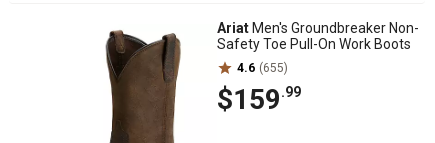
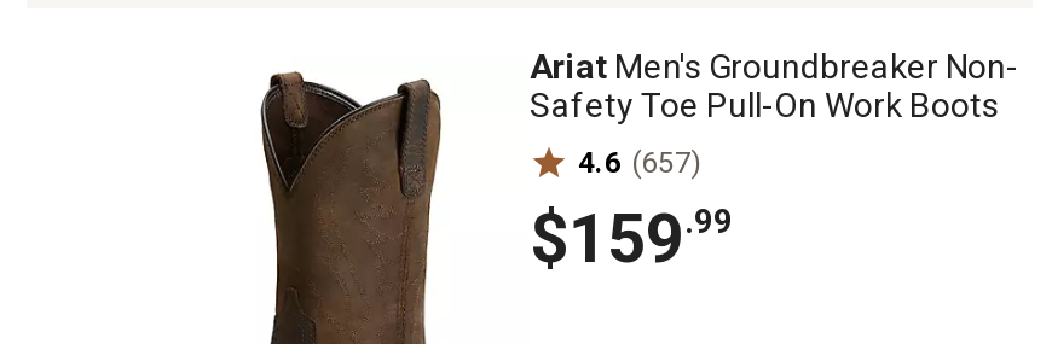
- 4.6 (655)
+ 4.6 (657)
